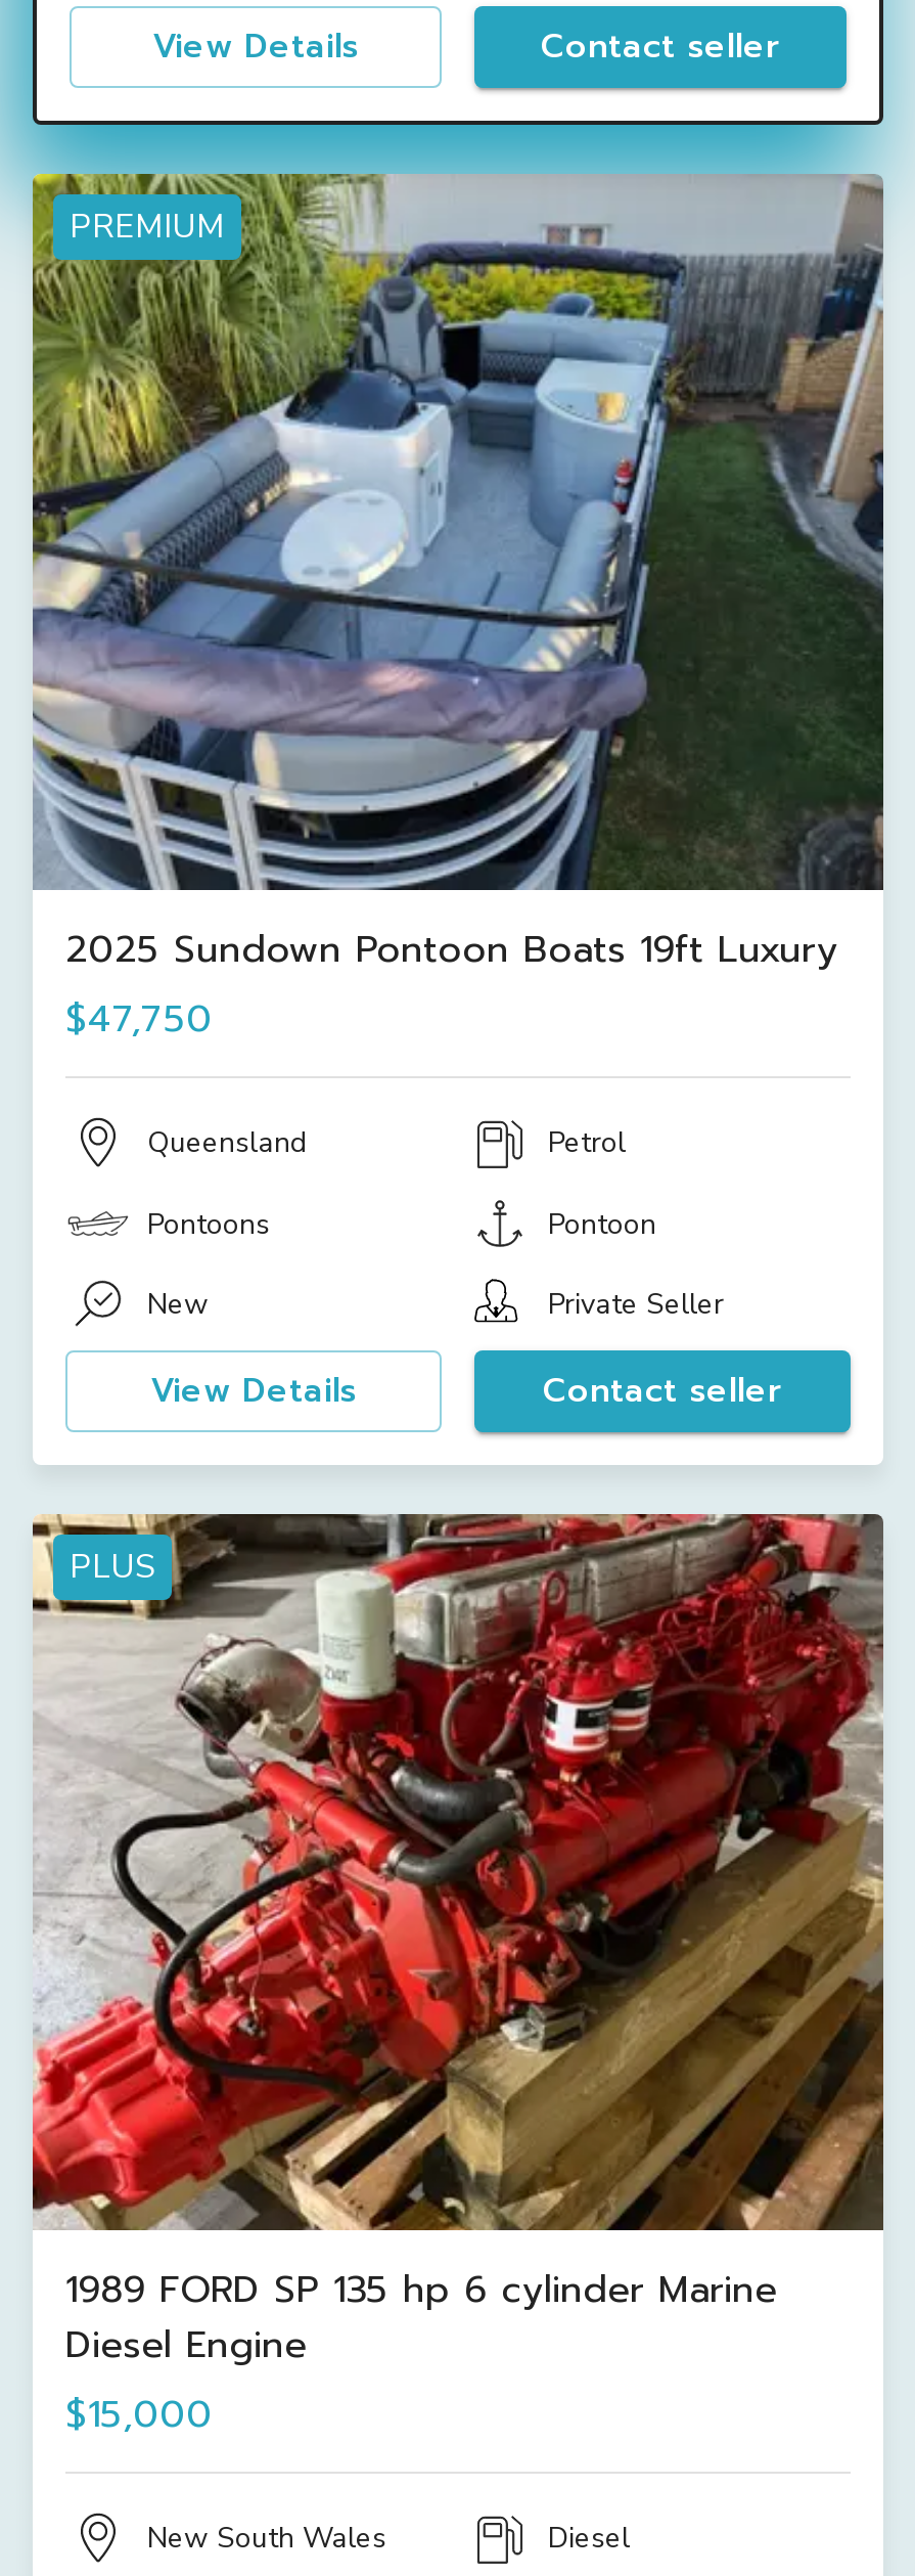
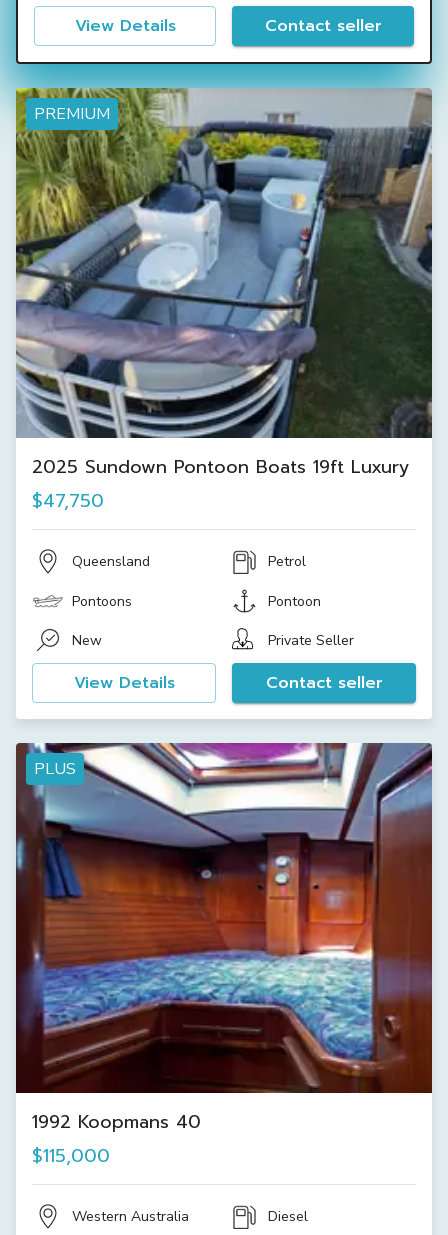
- [image]
- 1989 FORD SP 135 hp 6 cylinder Marine
- Diesel Engine
- $15,000
+ [image]
+ 1992 Koopmans 40
+ $115,000

- New South Wales
+ Western Australia
